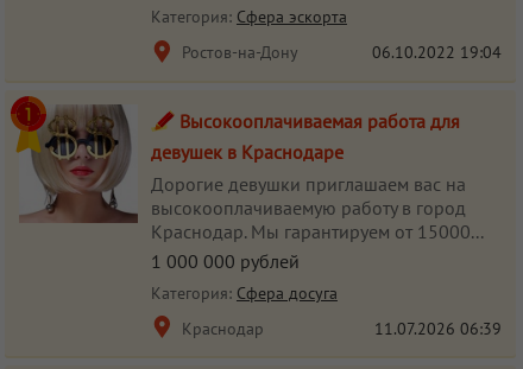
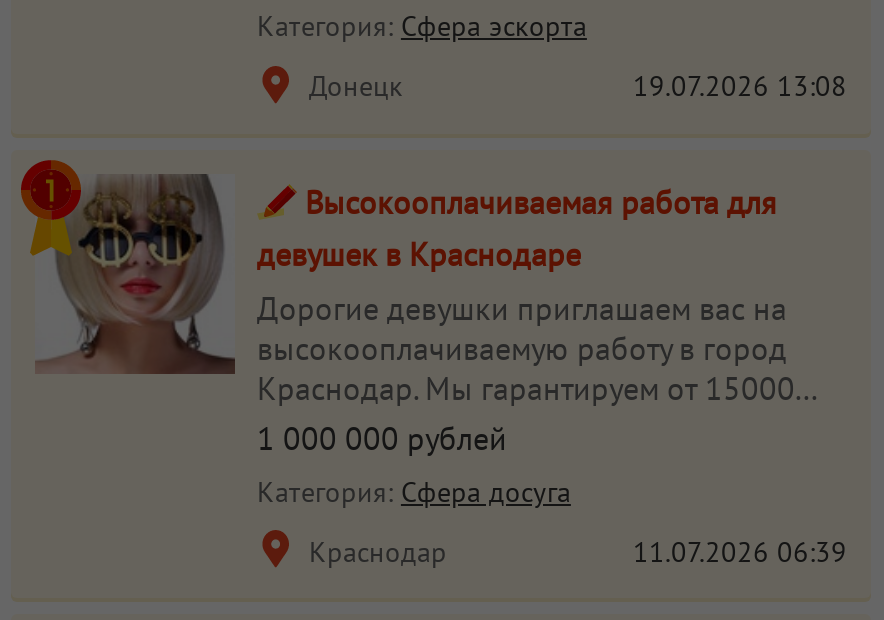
- Ростов-на-Дону
- 06.10.2022 19:04
+ Донецк
+ 19.07.2026 13:08
